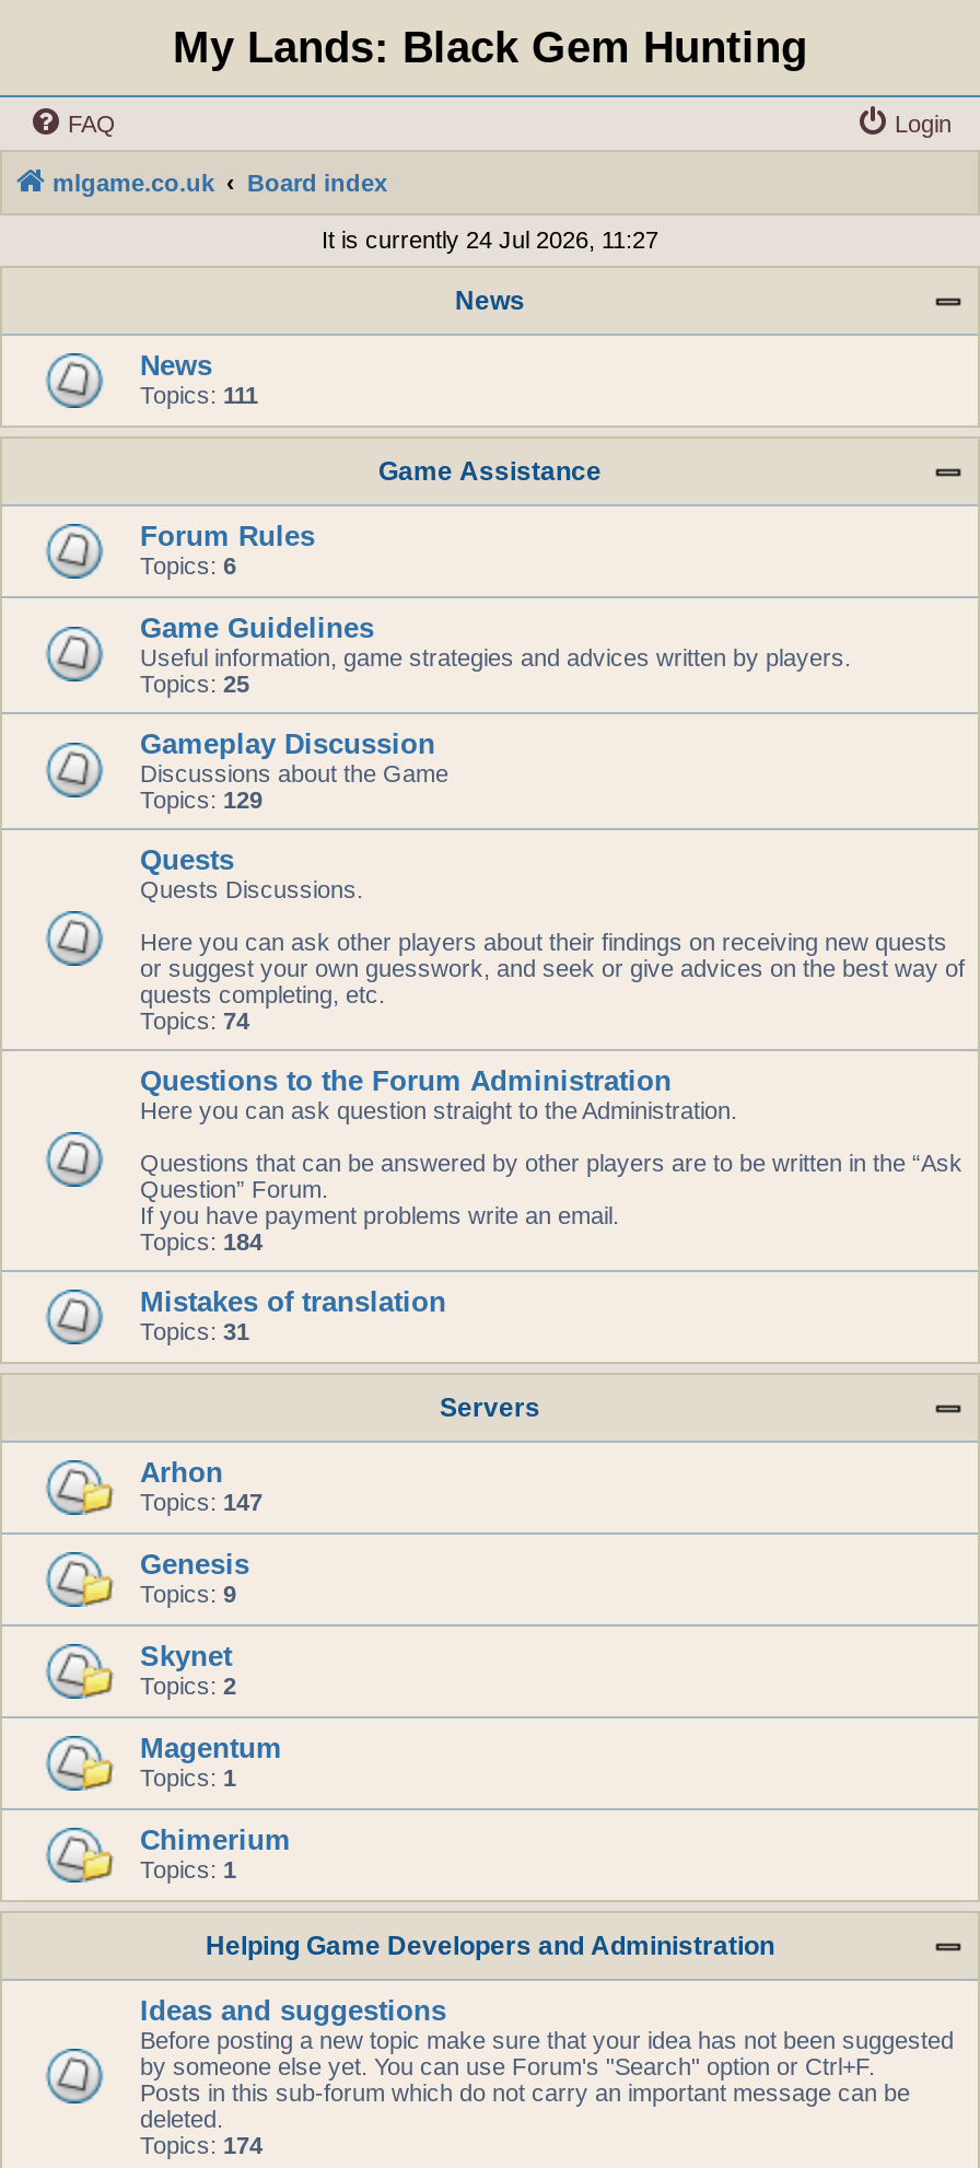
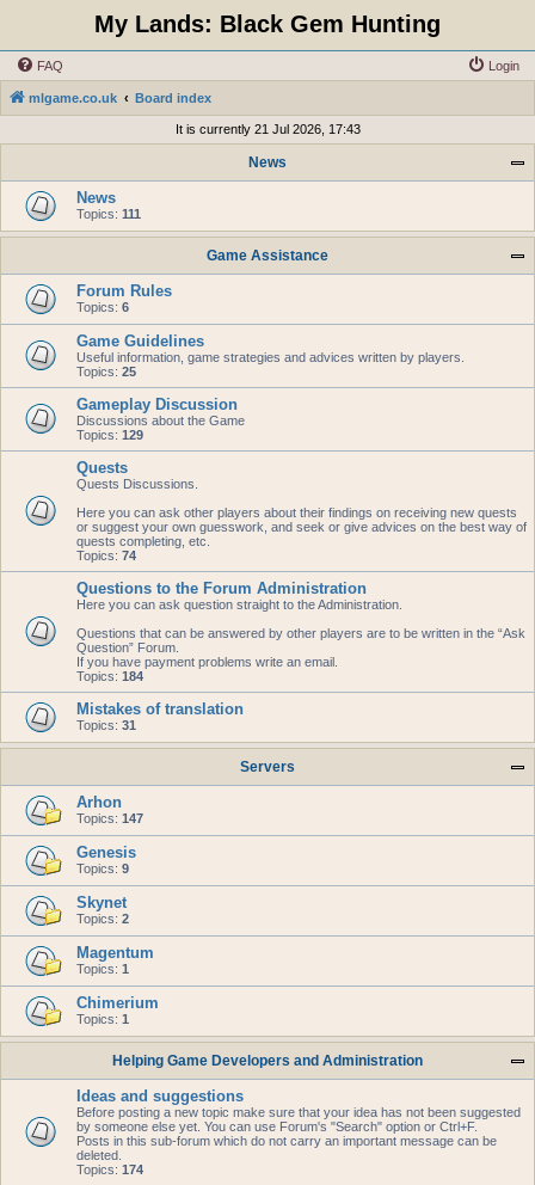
- It is currently 24 Jul 2026, 11:27
+ It is currently 21 Jul 2026, 17:43
